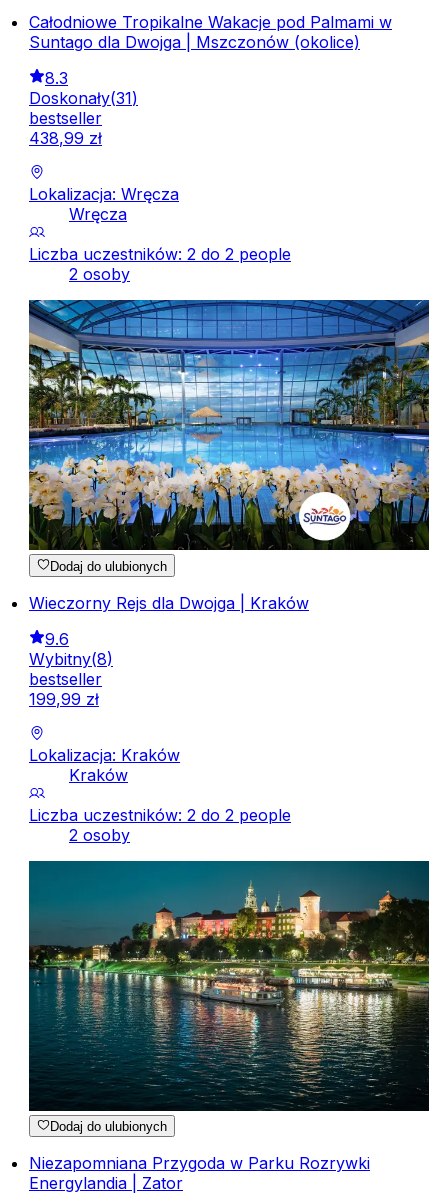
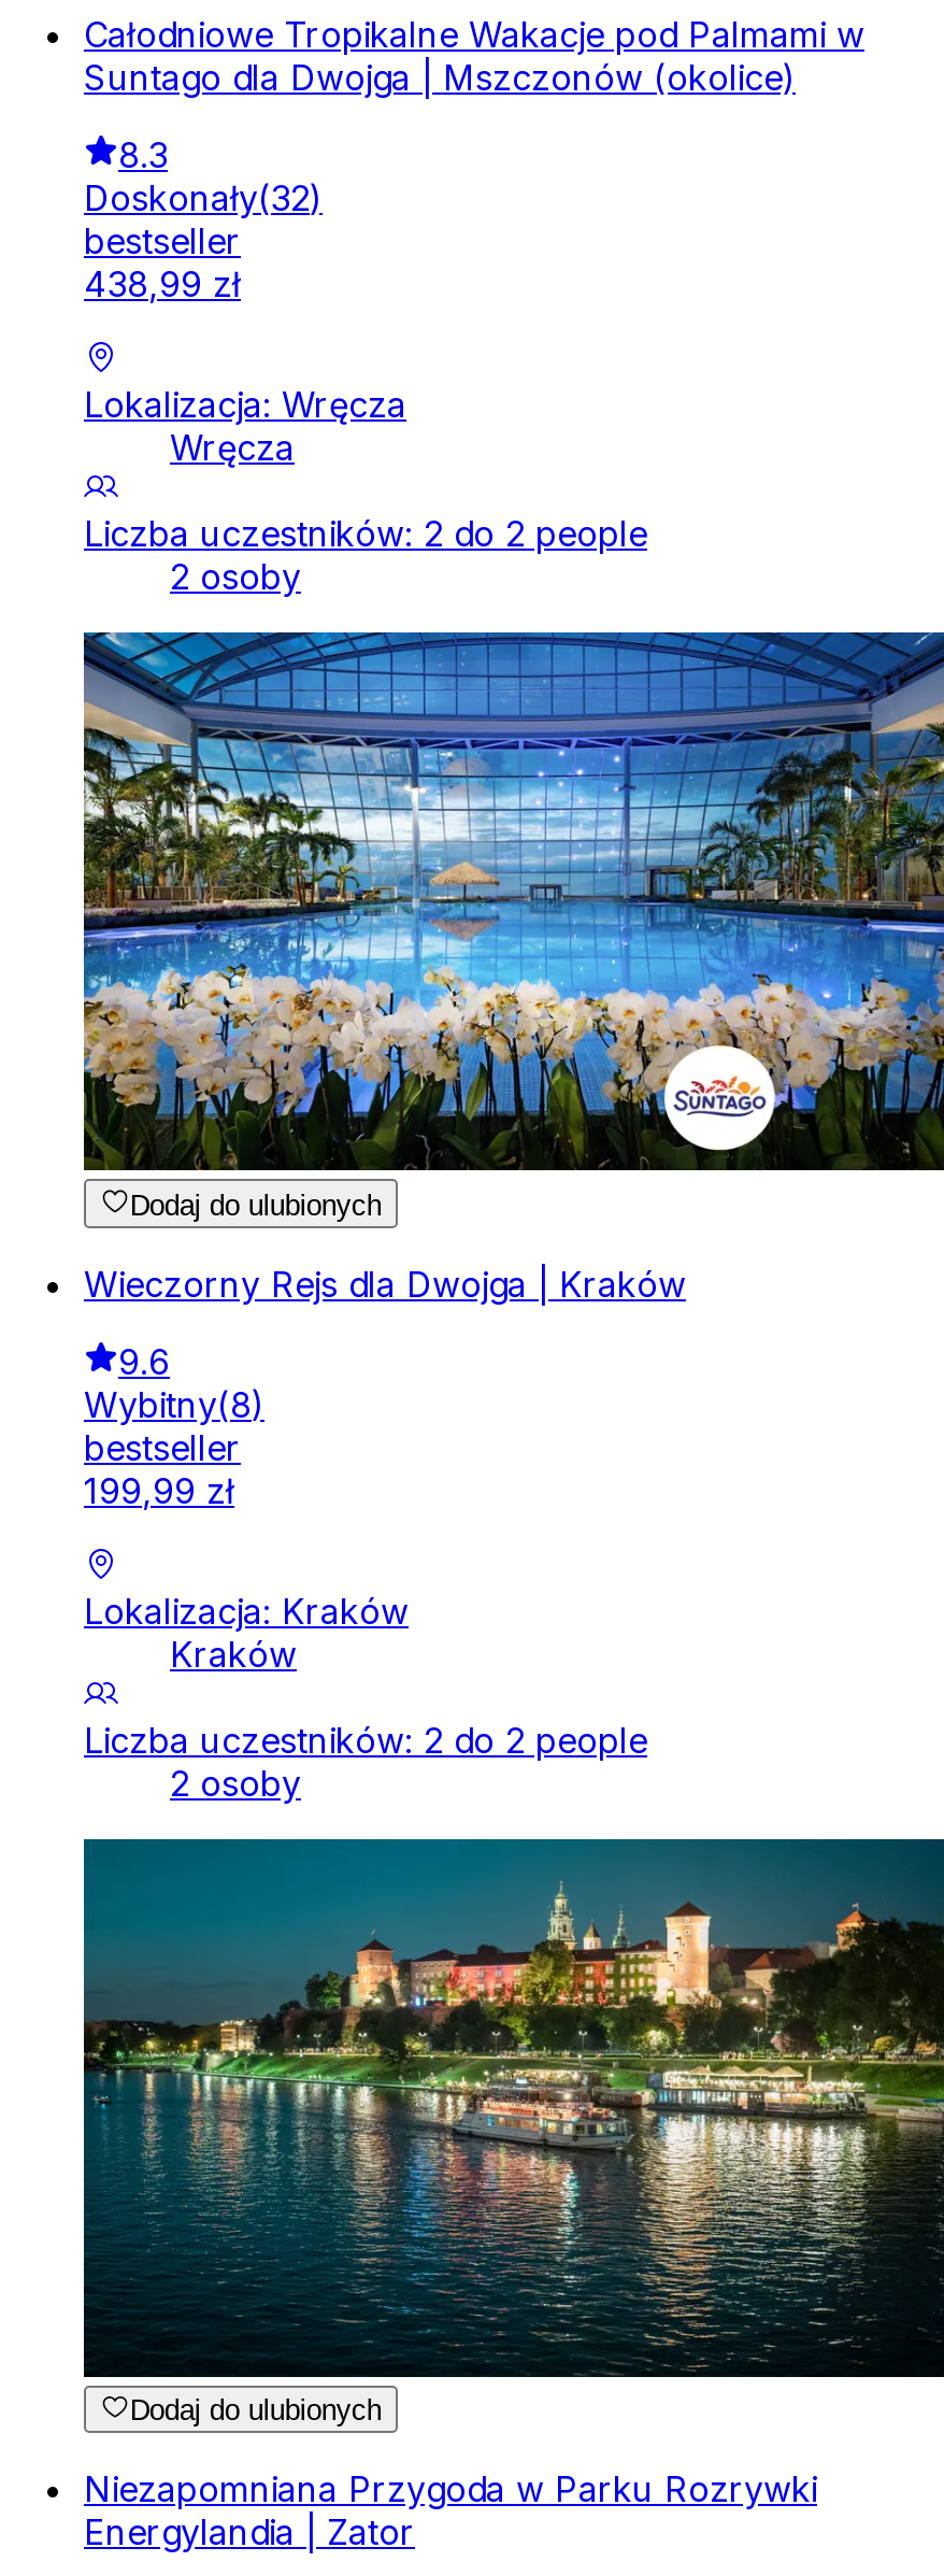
- Doskonały(31)
+ Doskonały(32)
